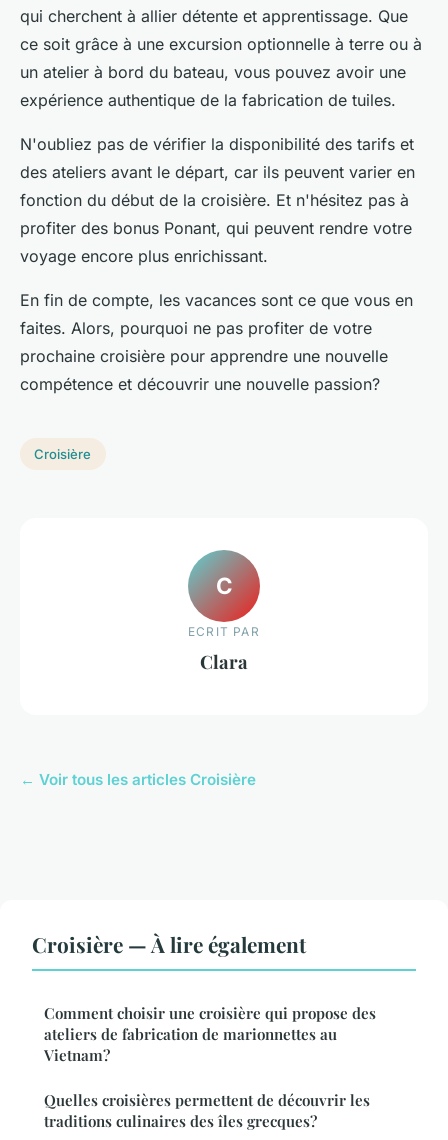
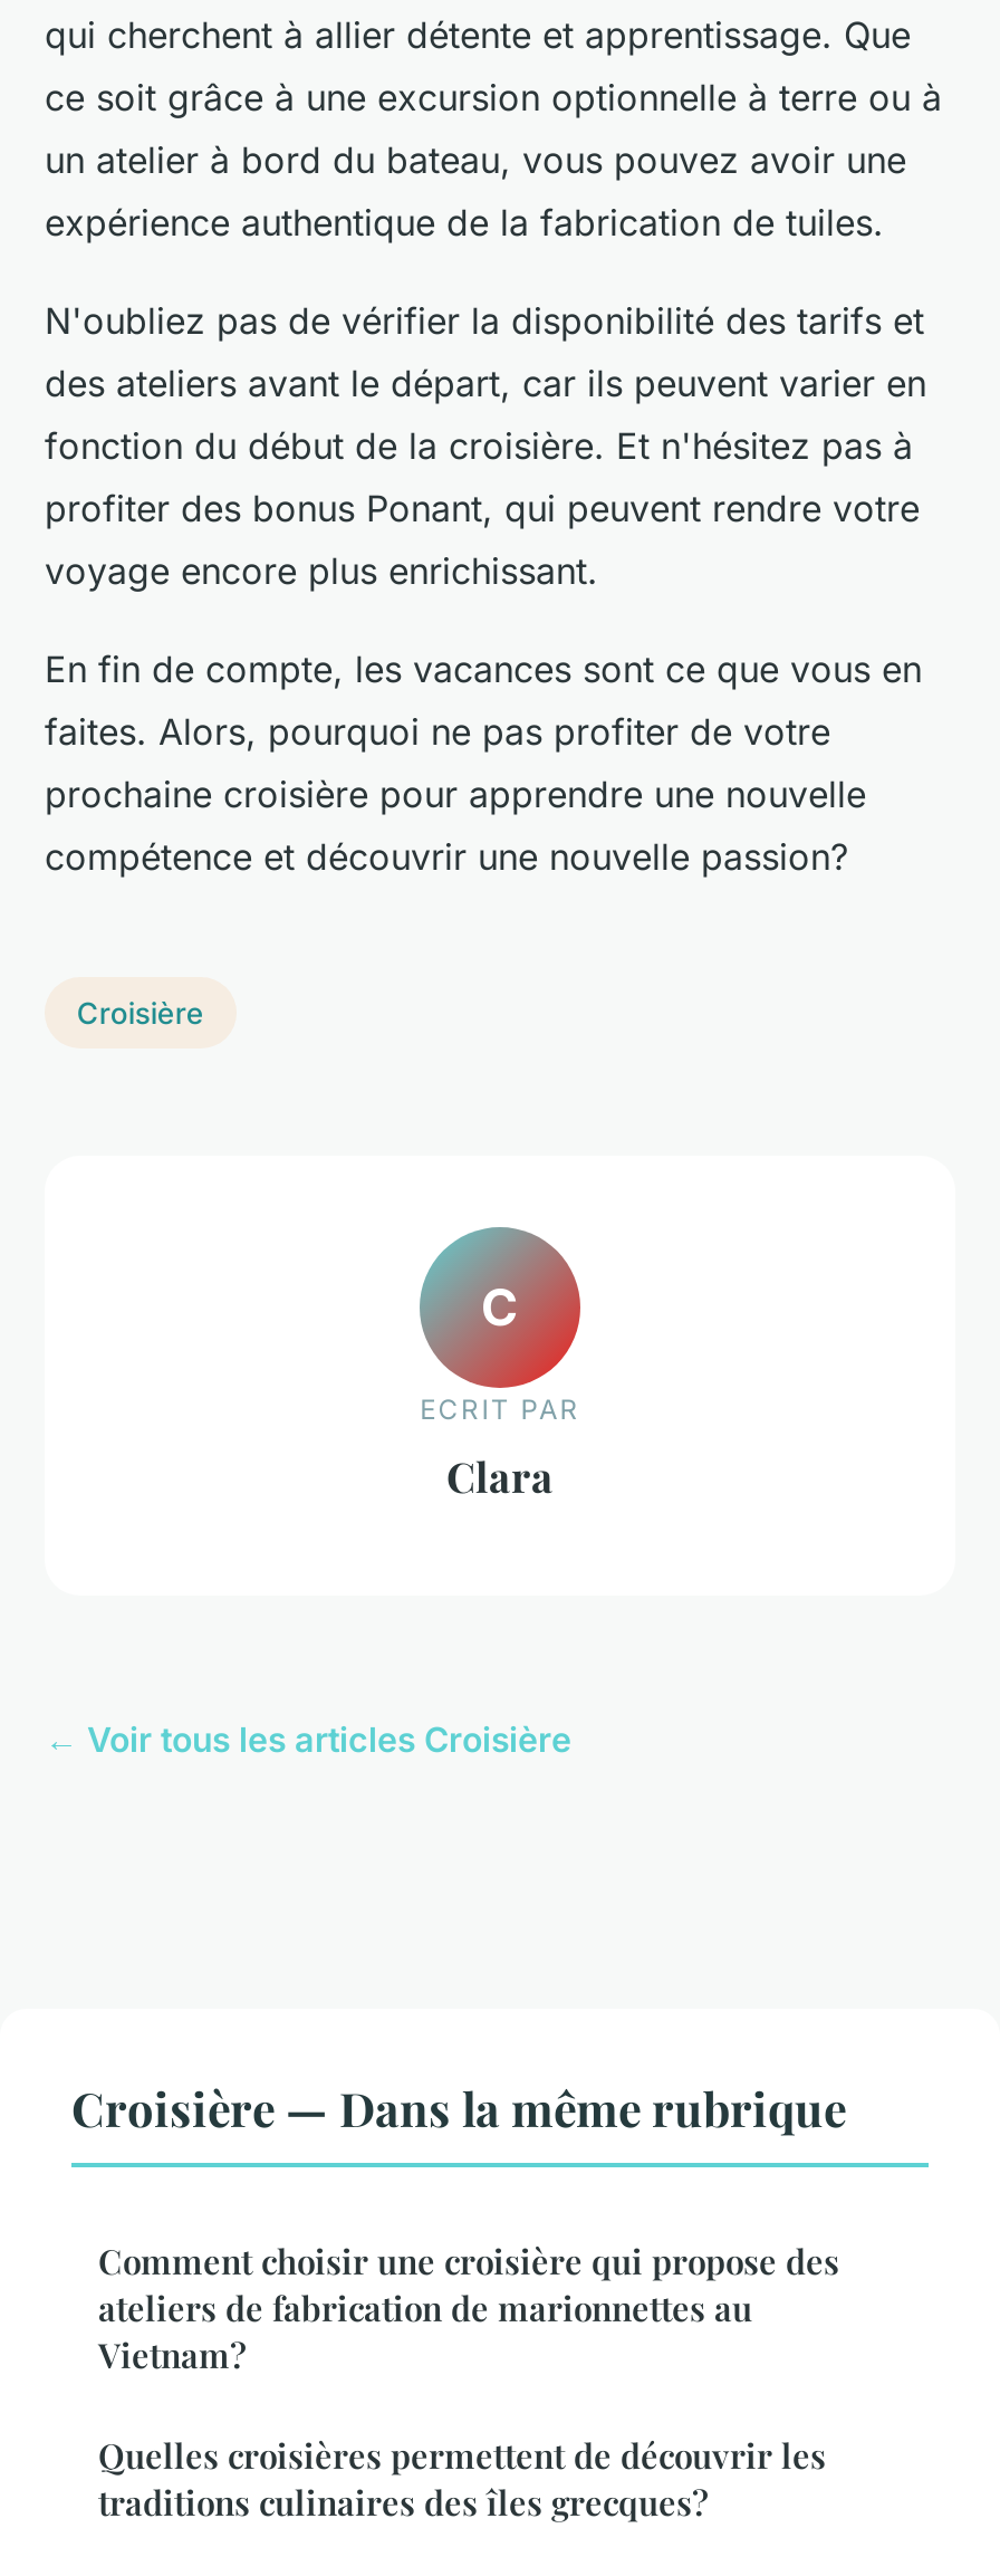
- Croisière — À lire également
+ Croisière — Dans la même rubrique
